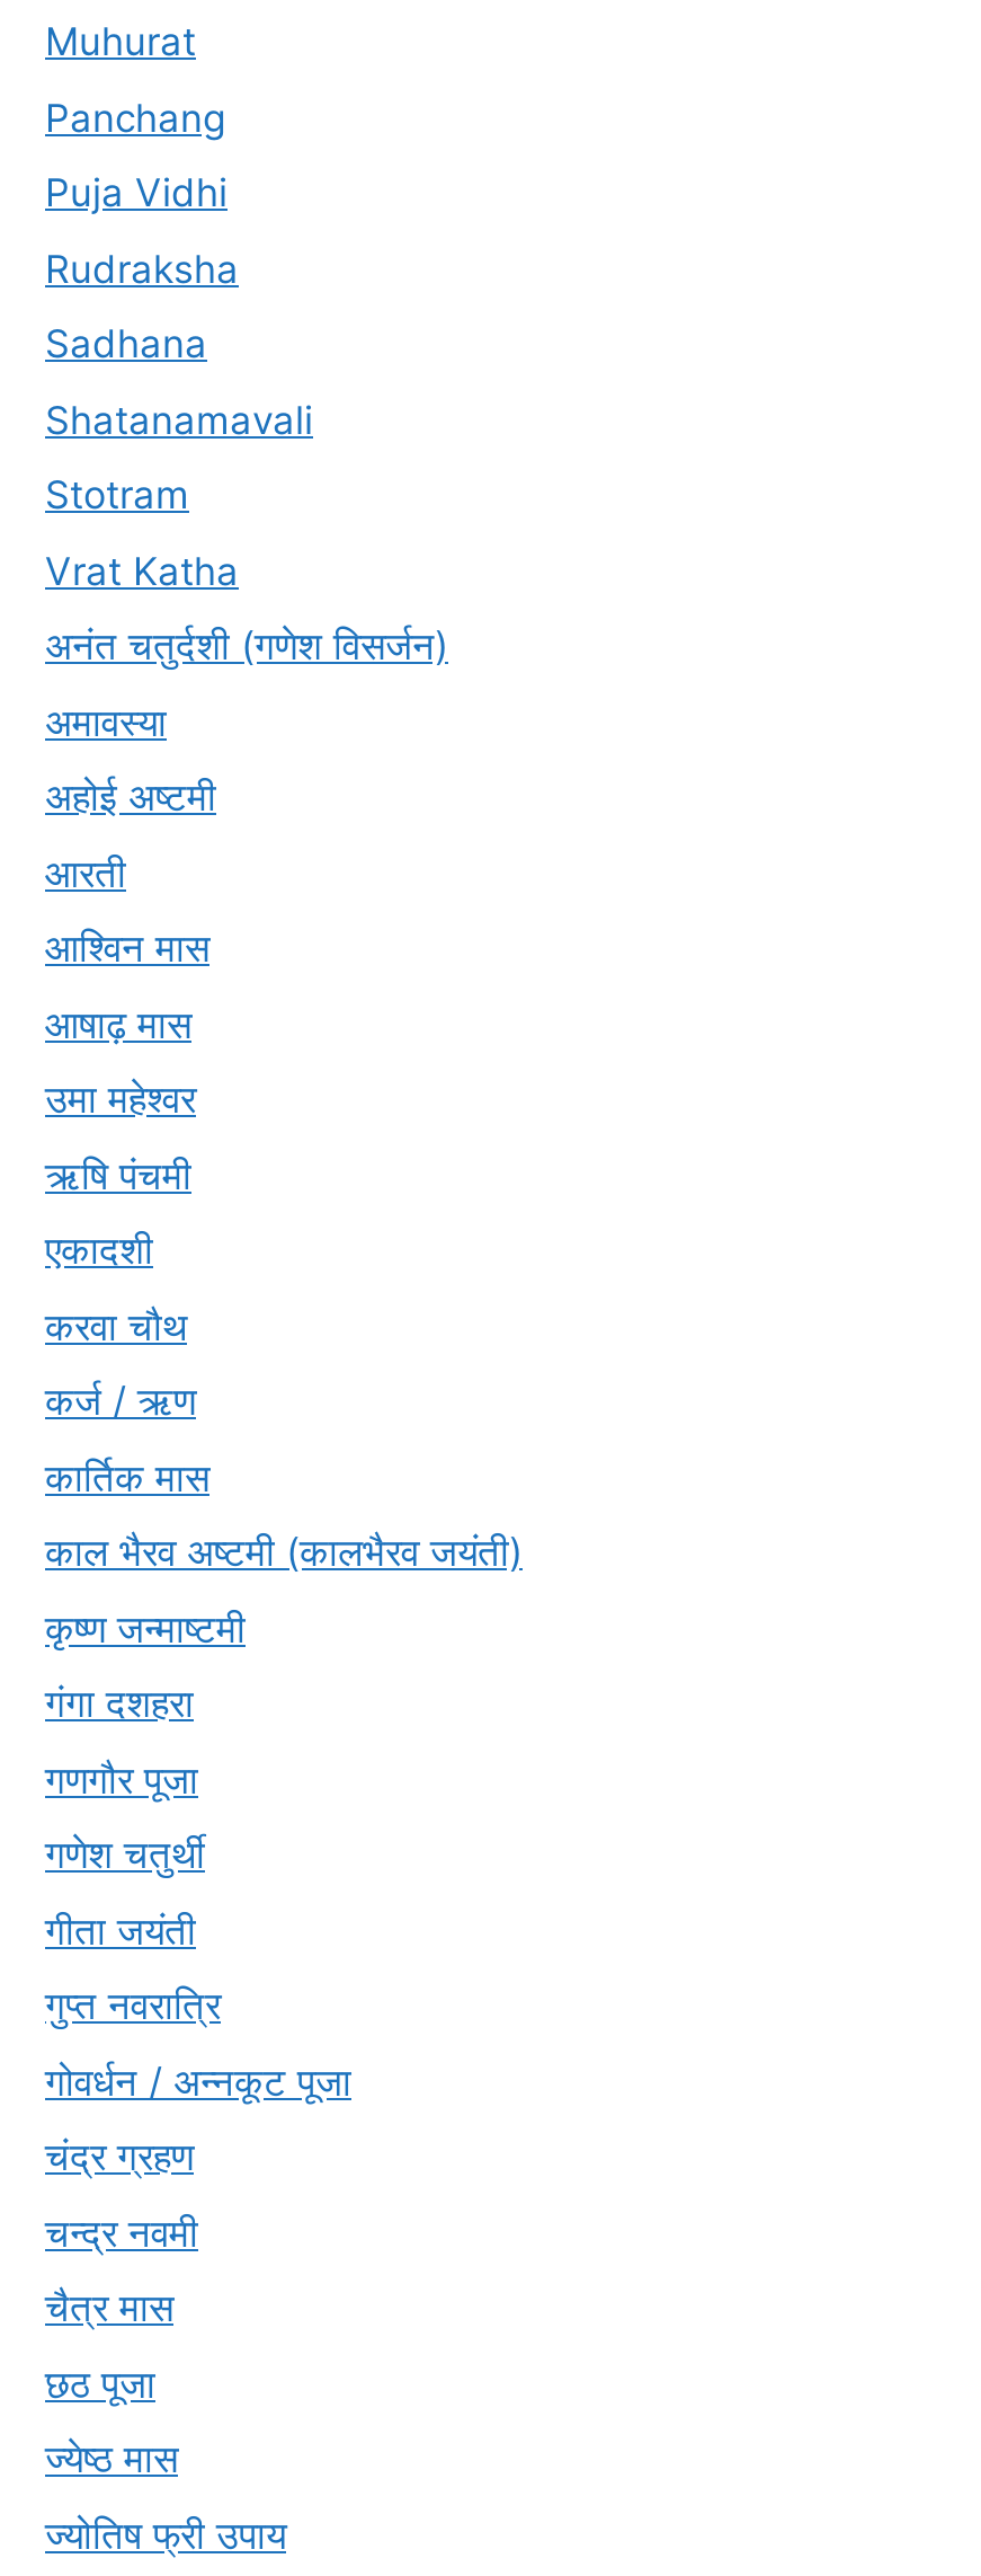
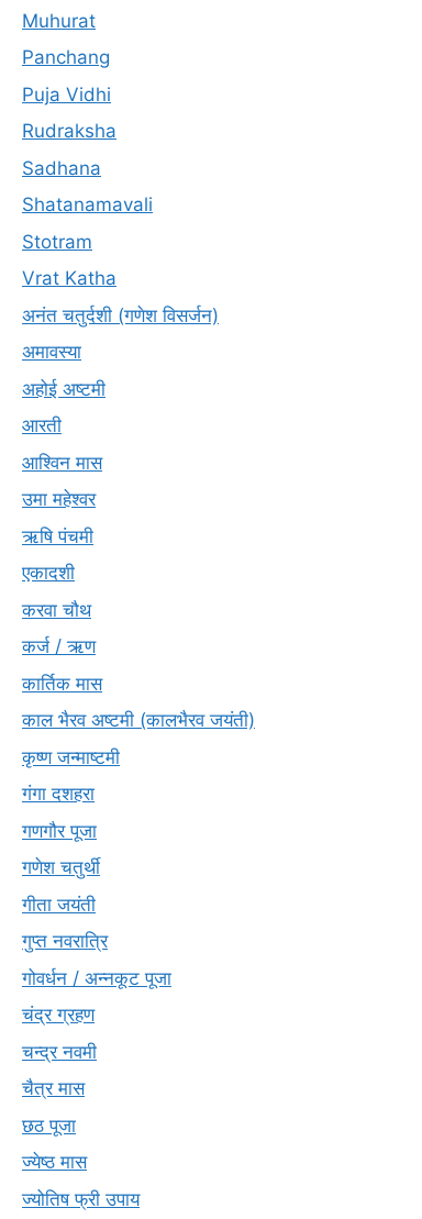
- आषाढ़ मास
